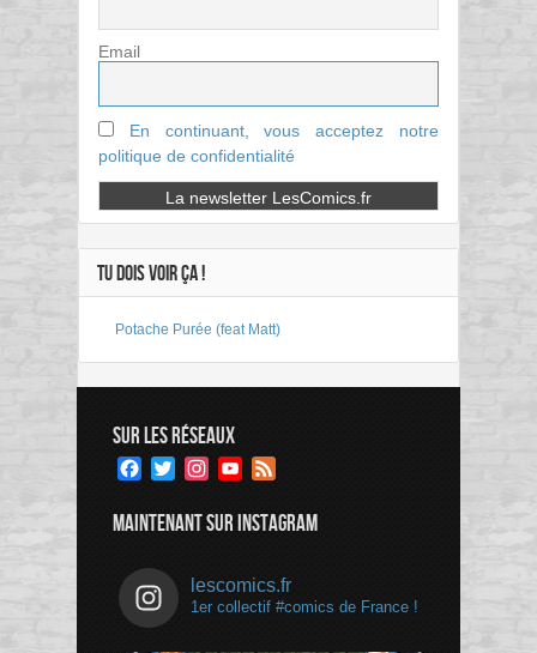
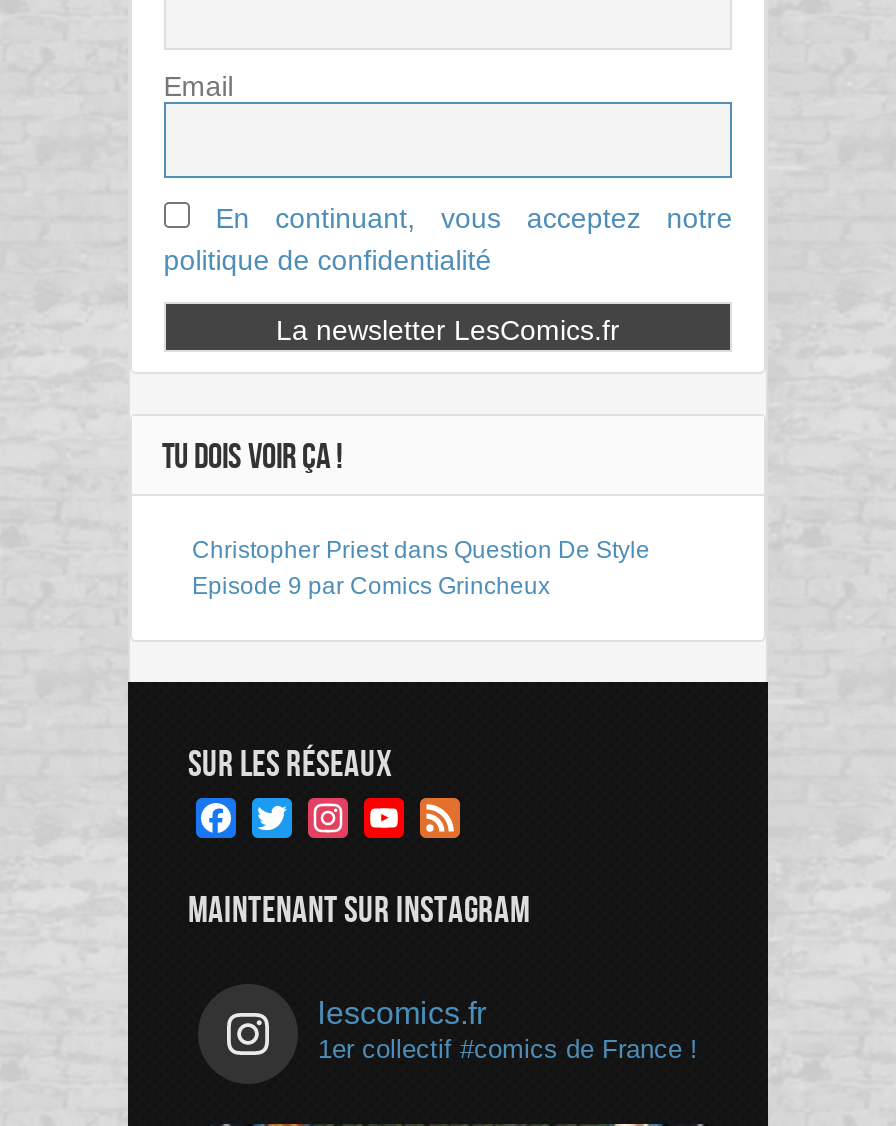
- Potache Purée (feat Matt)
+ Christopher Priest dans Question De Style
+ Episode 9 par Comics Grincheux
